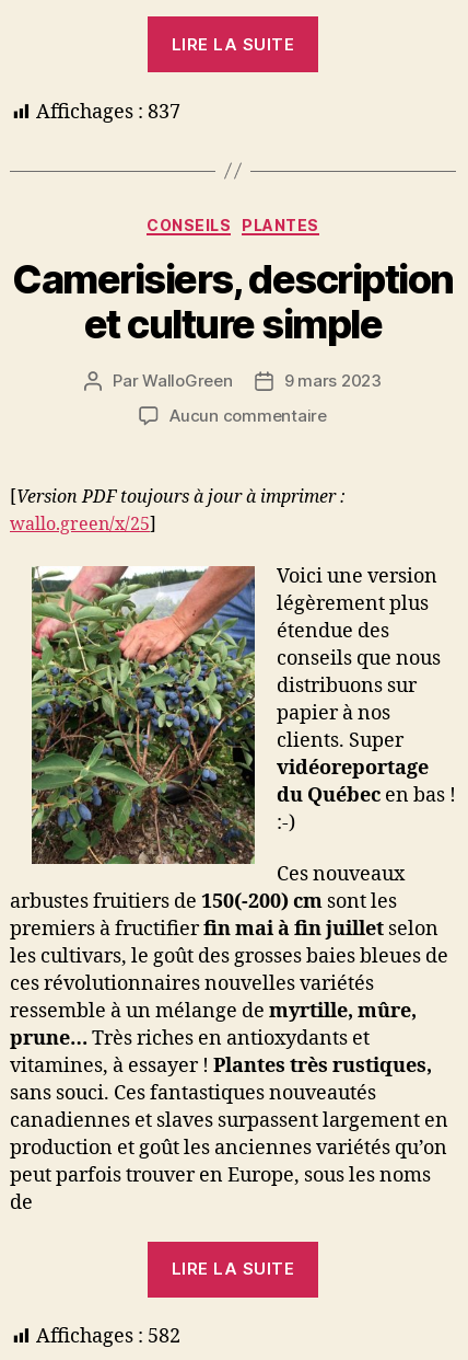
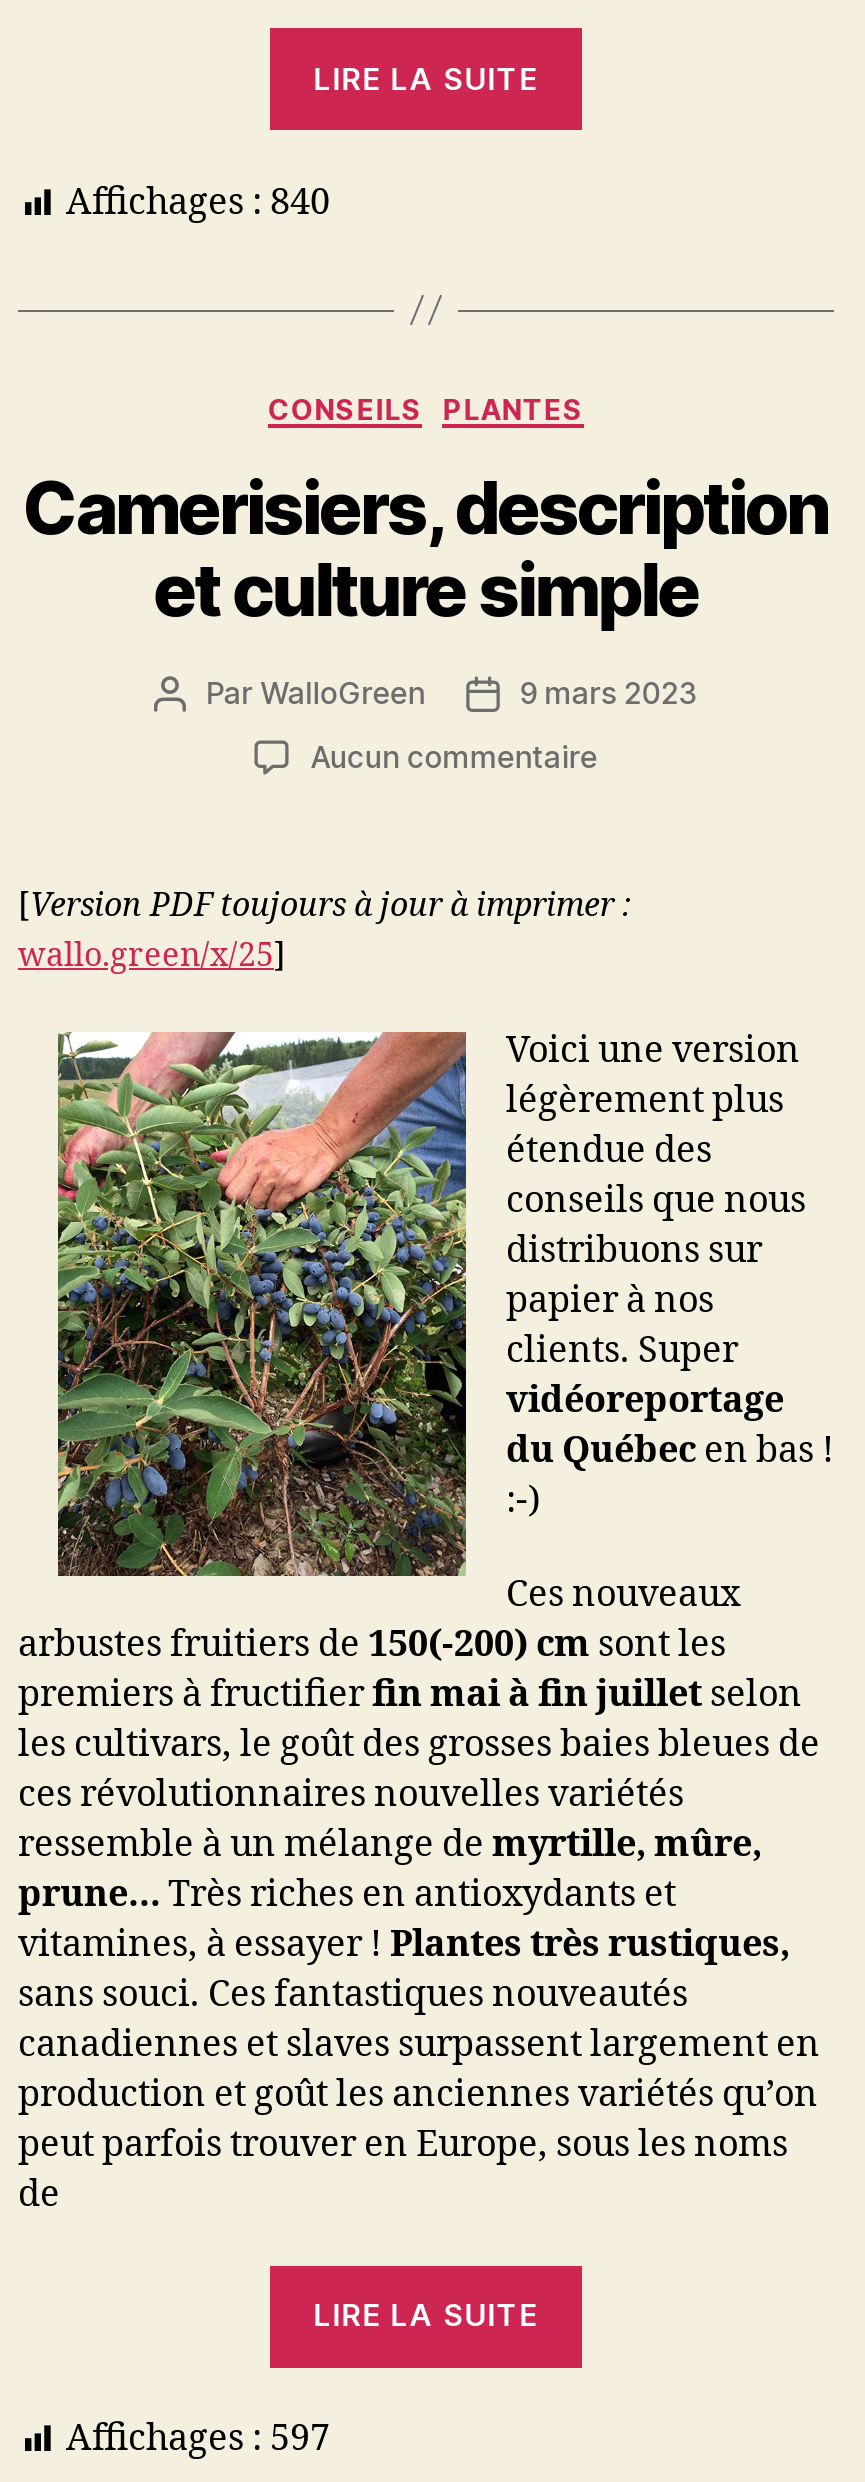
- Affichages : 837
+ Affichages : 840

- Affichages : 582
+ Affichages : 597
